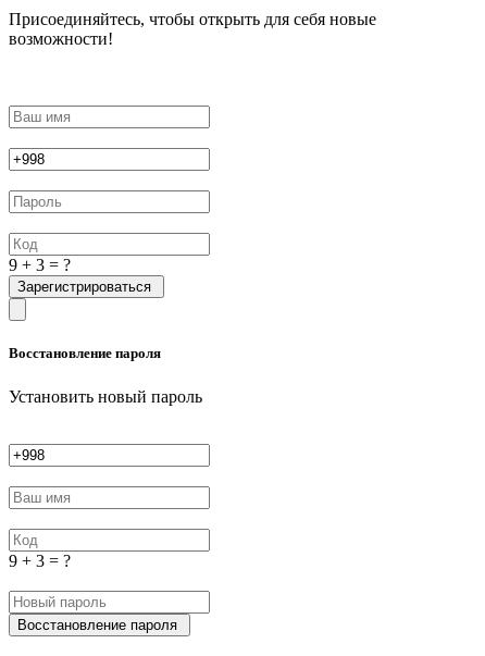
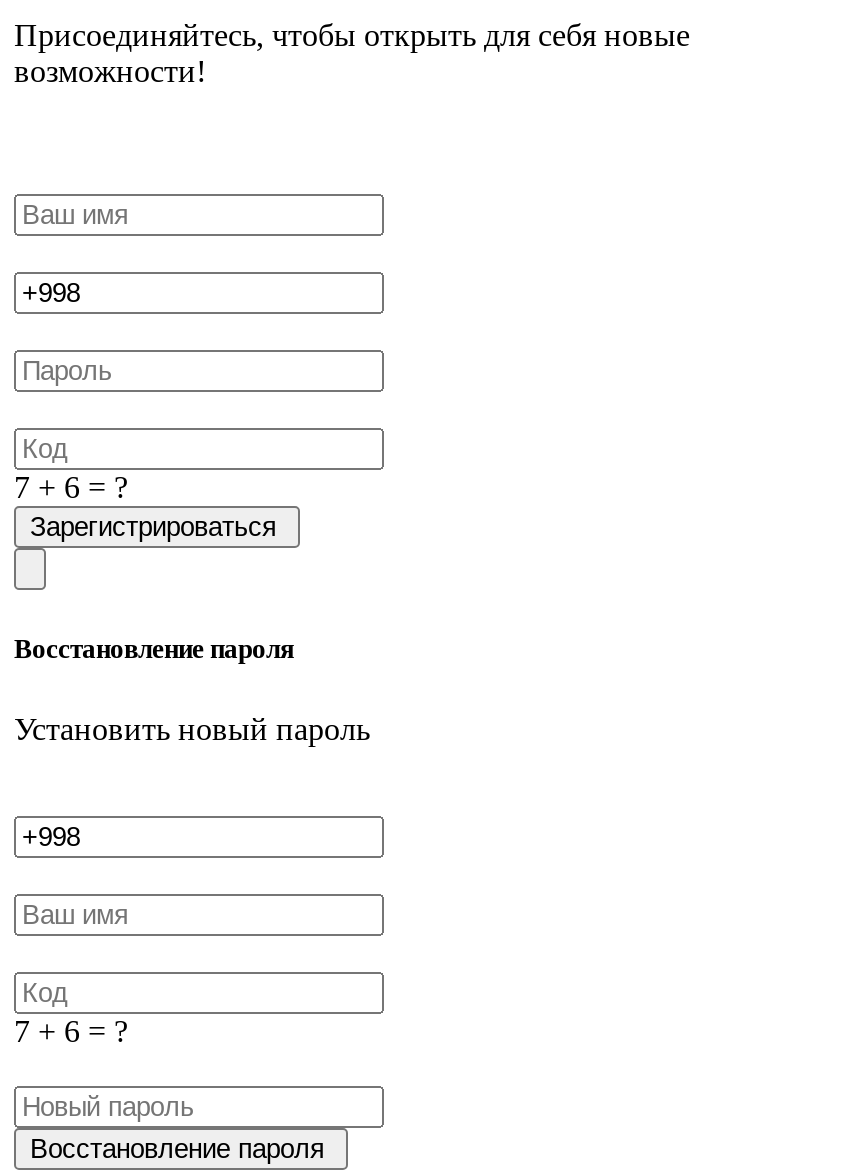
- 9 + 3 = ?
+ 7 + 6 = ?

- 9 + 3 = ?
+ 7 + 6 = ?
